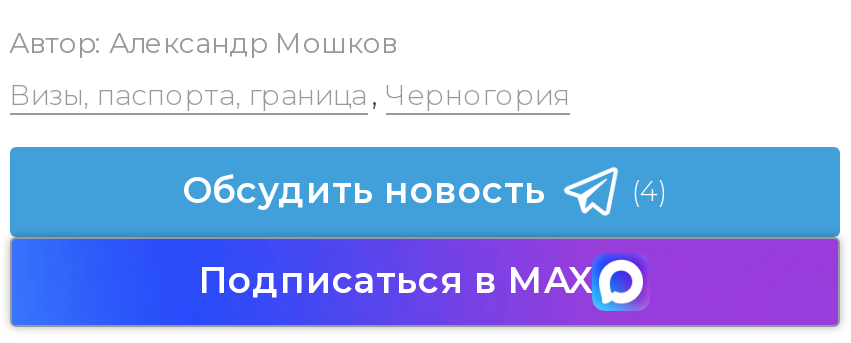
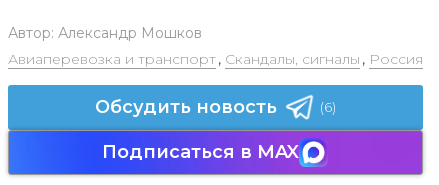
- Визы, паспорта, граница , Черногория
+ Авиаперевозка и транспорт , Скандалы, сигналы , Россия

- (4)
+ (6)
